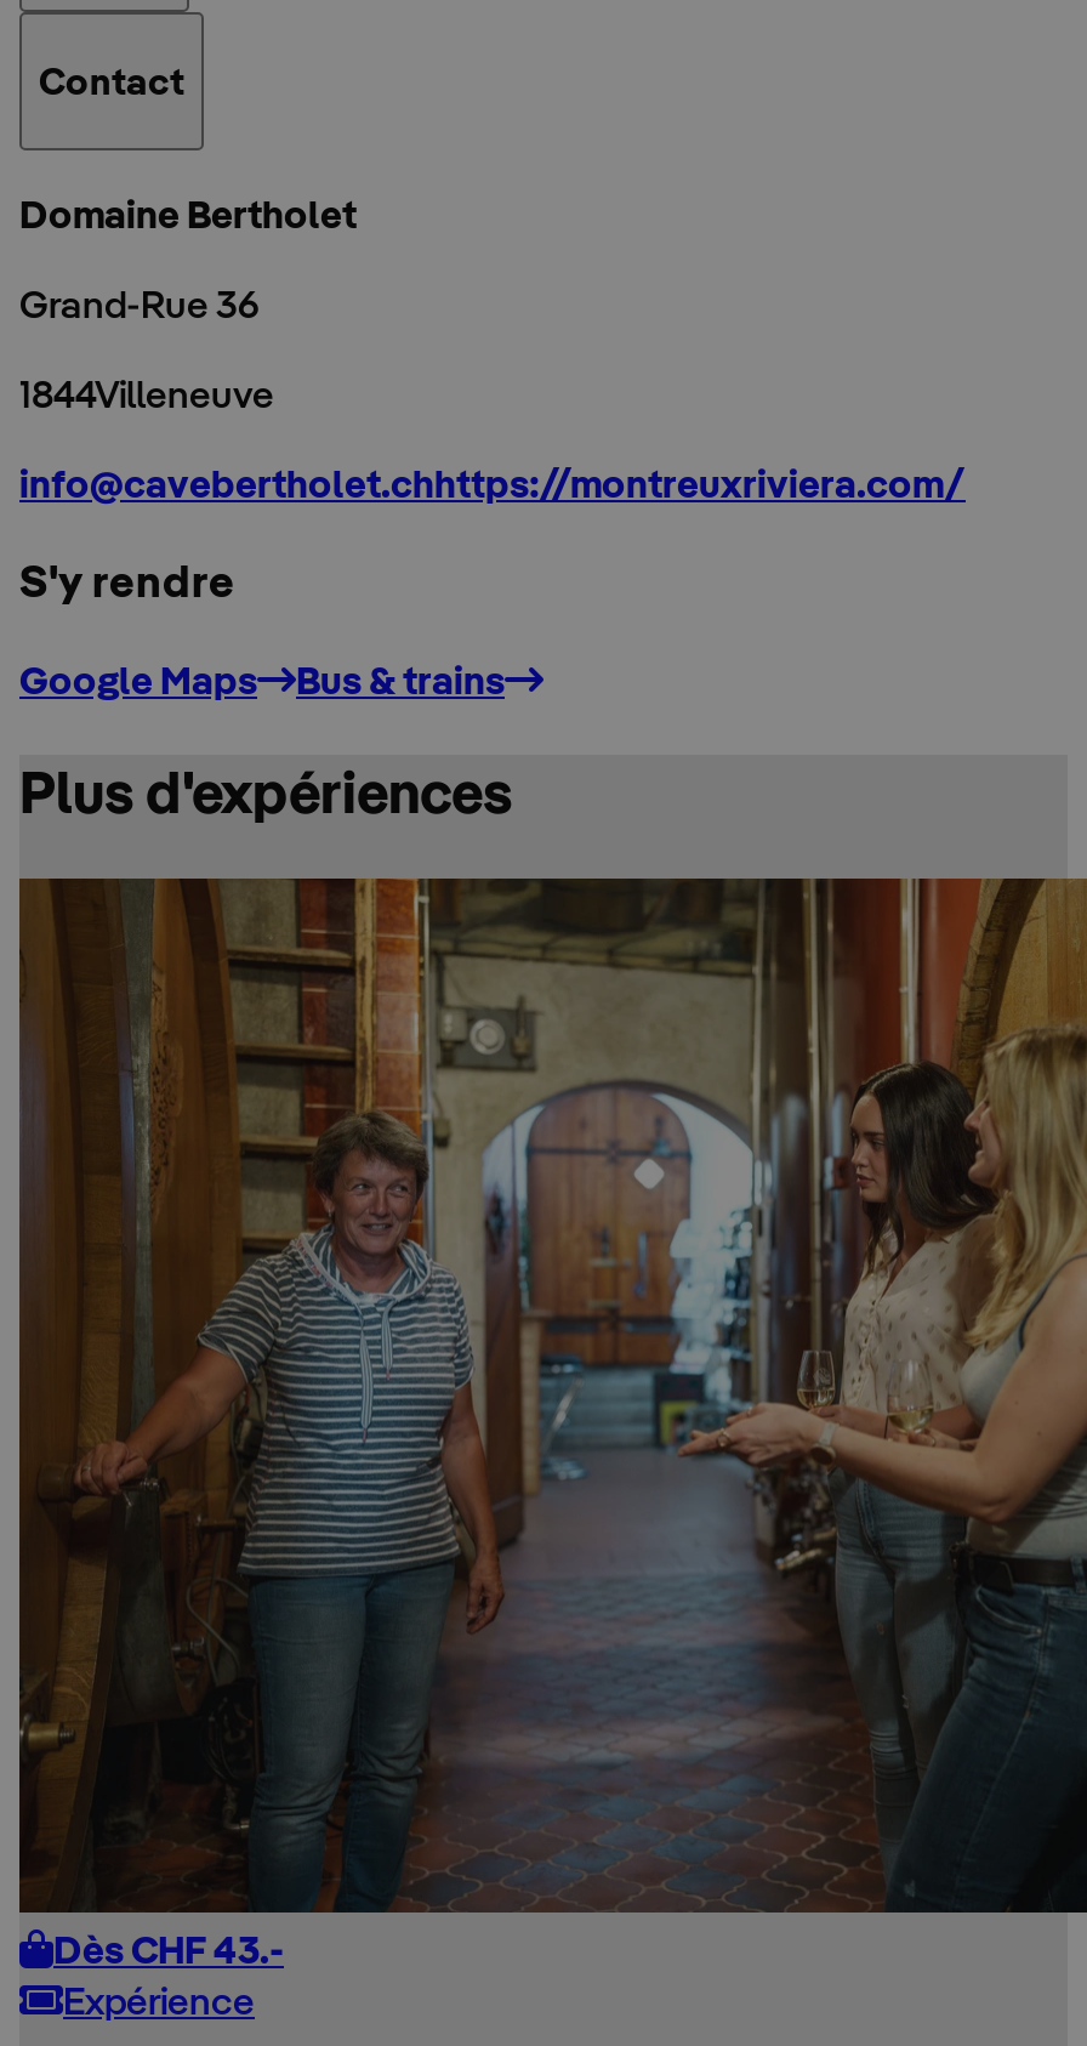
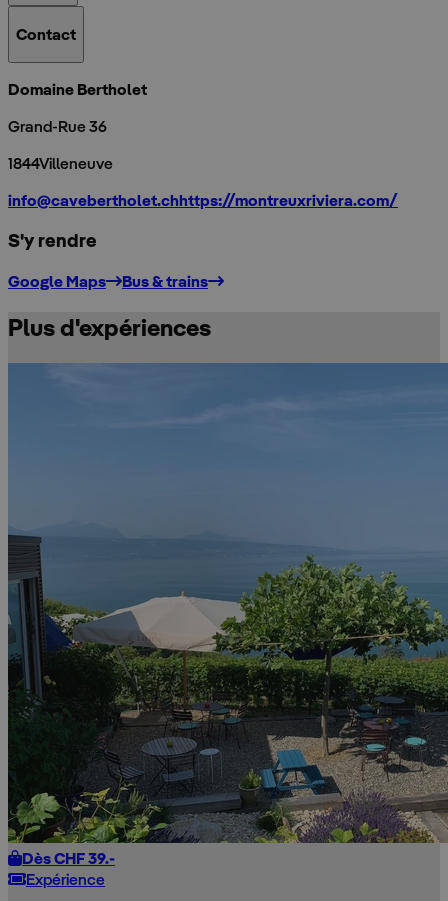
- [image]
- Dès CHF 43.-
+ [image]
+ Dès CHF 39.-
